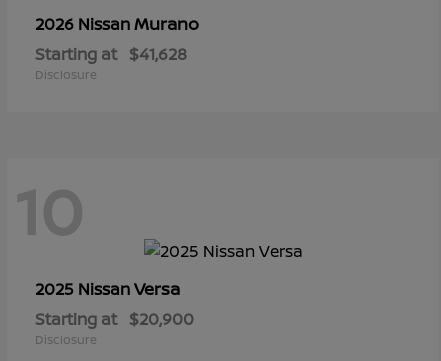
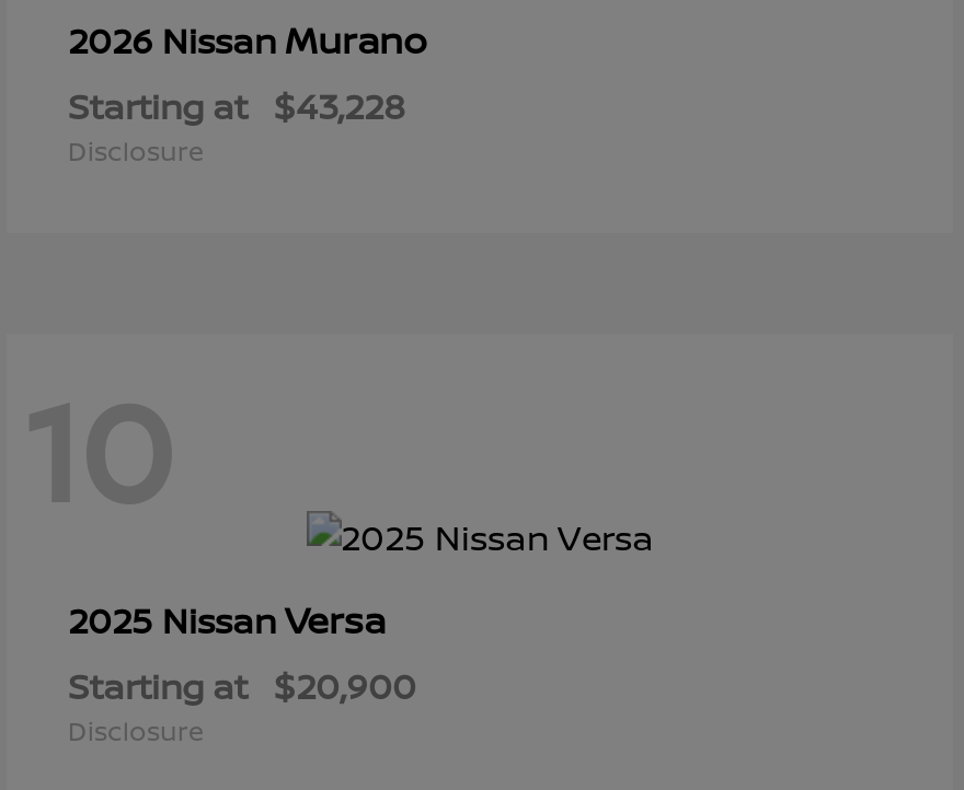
- Starting at $41,628
+ Starting at $43,228
